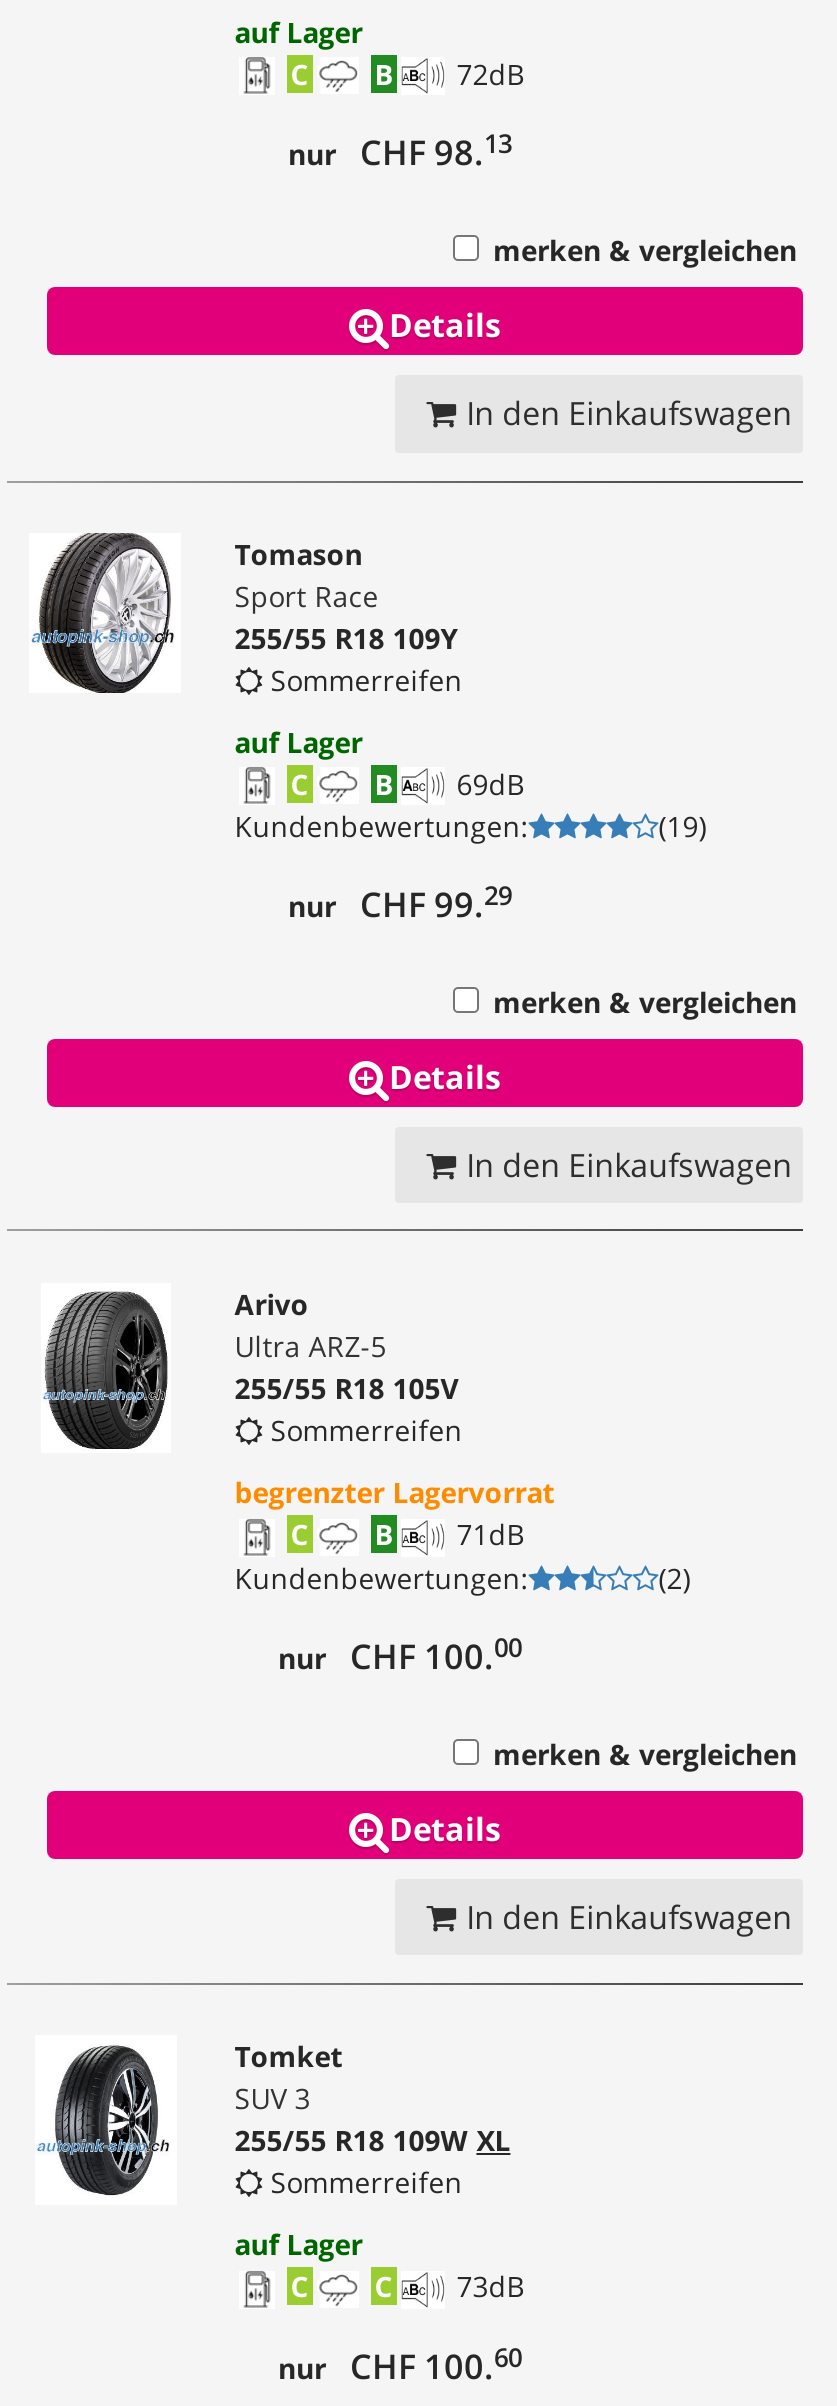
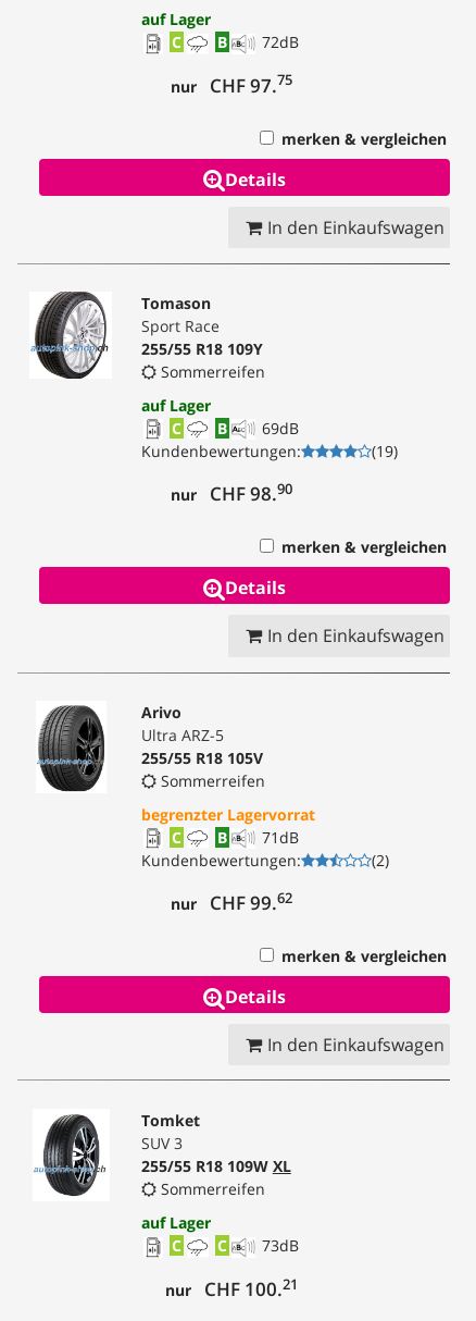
- nur CHF 98.13
+ nur CHF 97.75

- nur CHF 99.29
+ nur CHF 98.90

- nur CHF 100.00
+ nur CHF 99.62

- nur CHF 100.60
+ nur CHF 100.21
